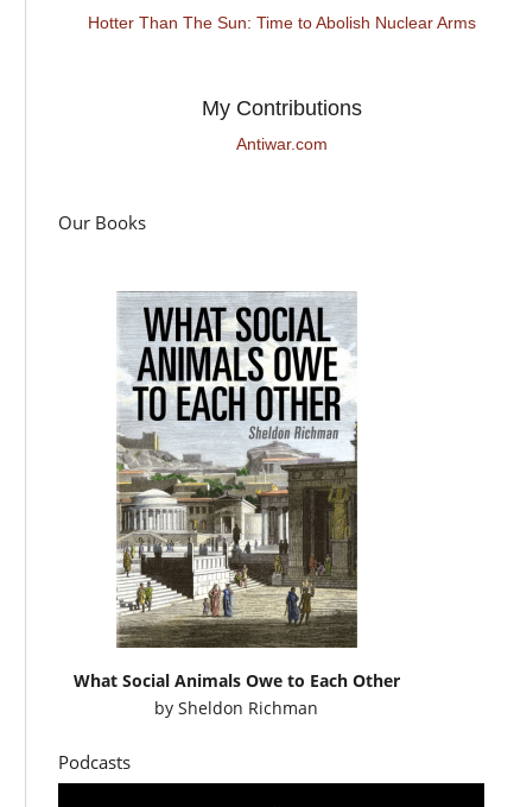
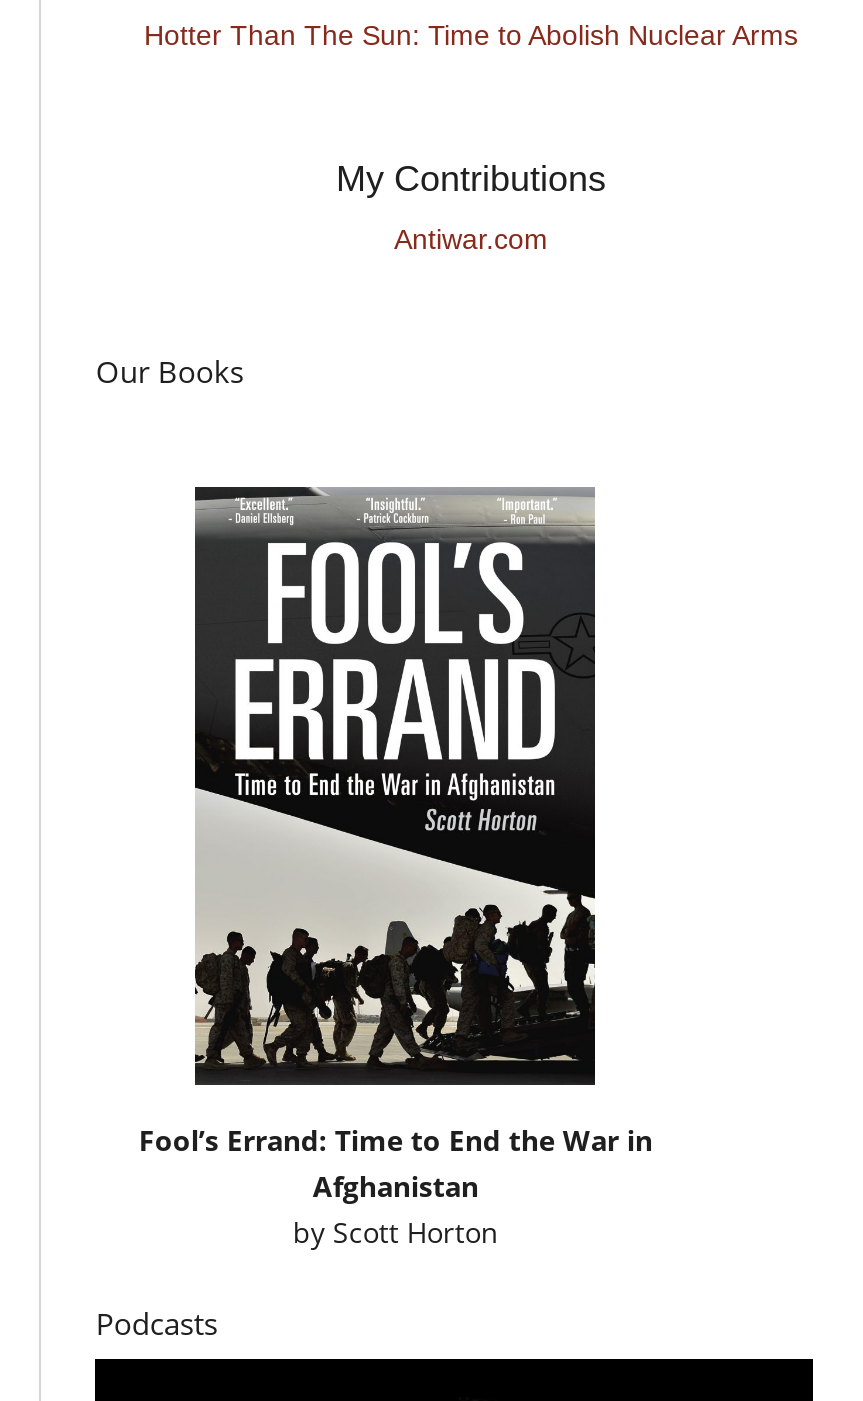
- [image]
- What Social Animals Owe to Each Other
- by Sheldon Richman
+ [image]
+ Fool’s Errand: Time to End the War in
+ Afghanistan
+ by Scott Horton
